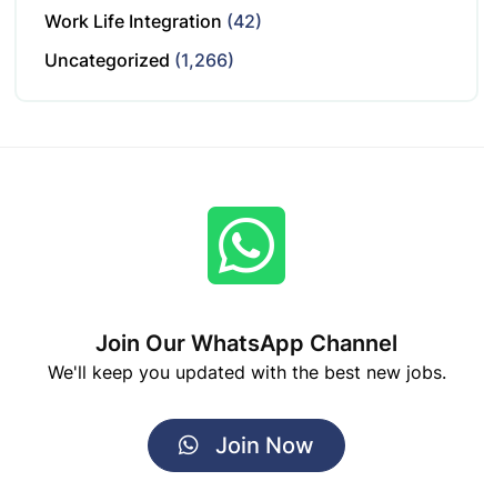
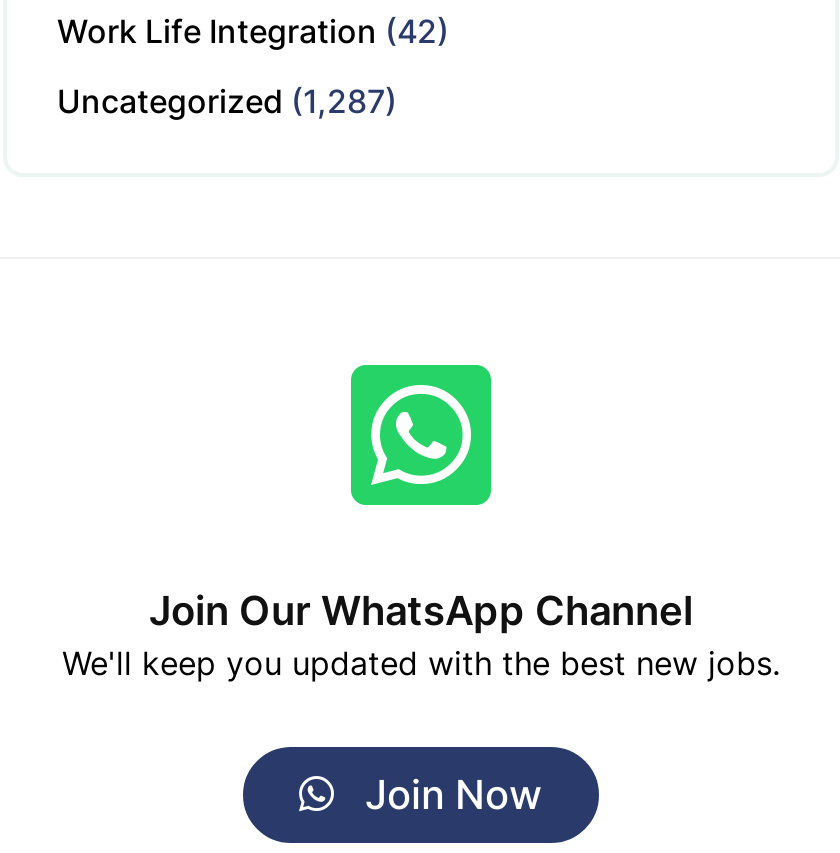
- Uncategorized (1,266)
+ Uncategorized (1,287)
